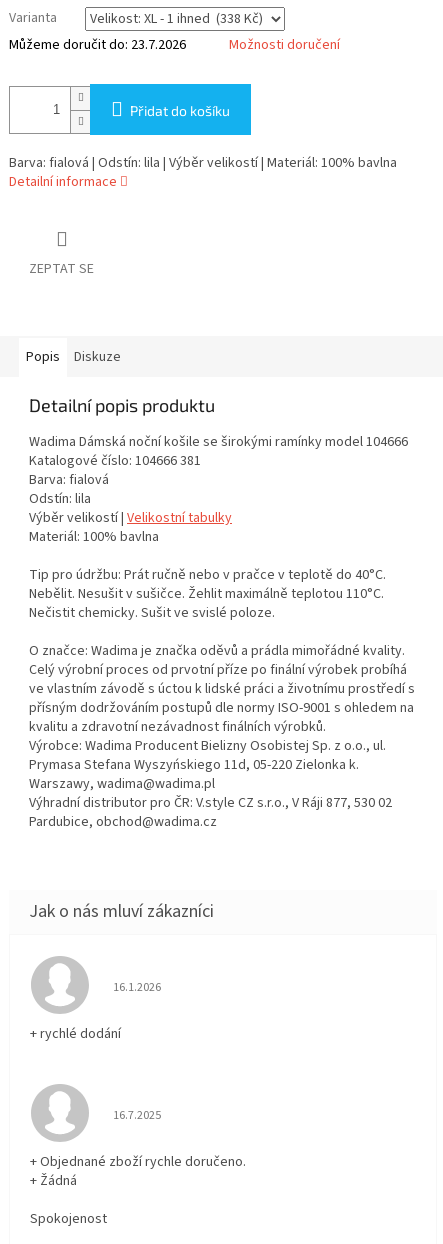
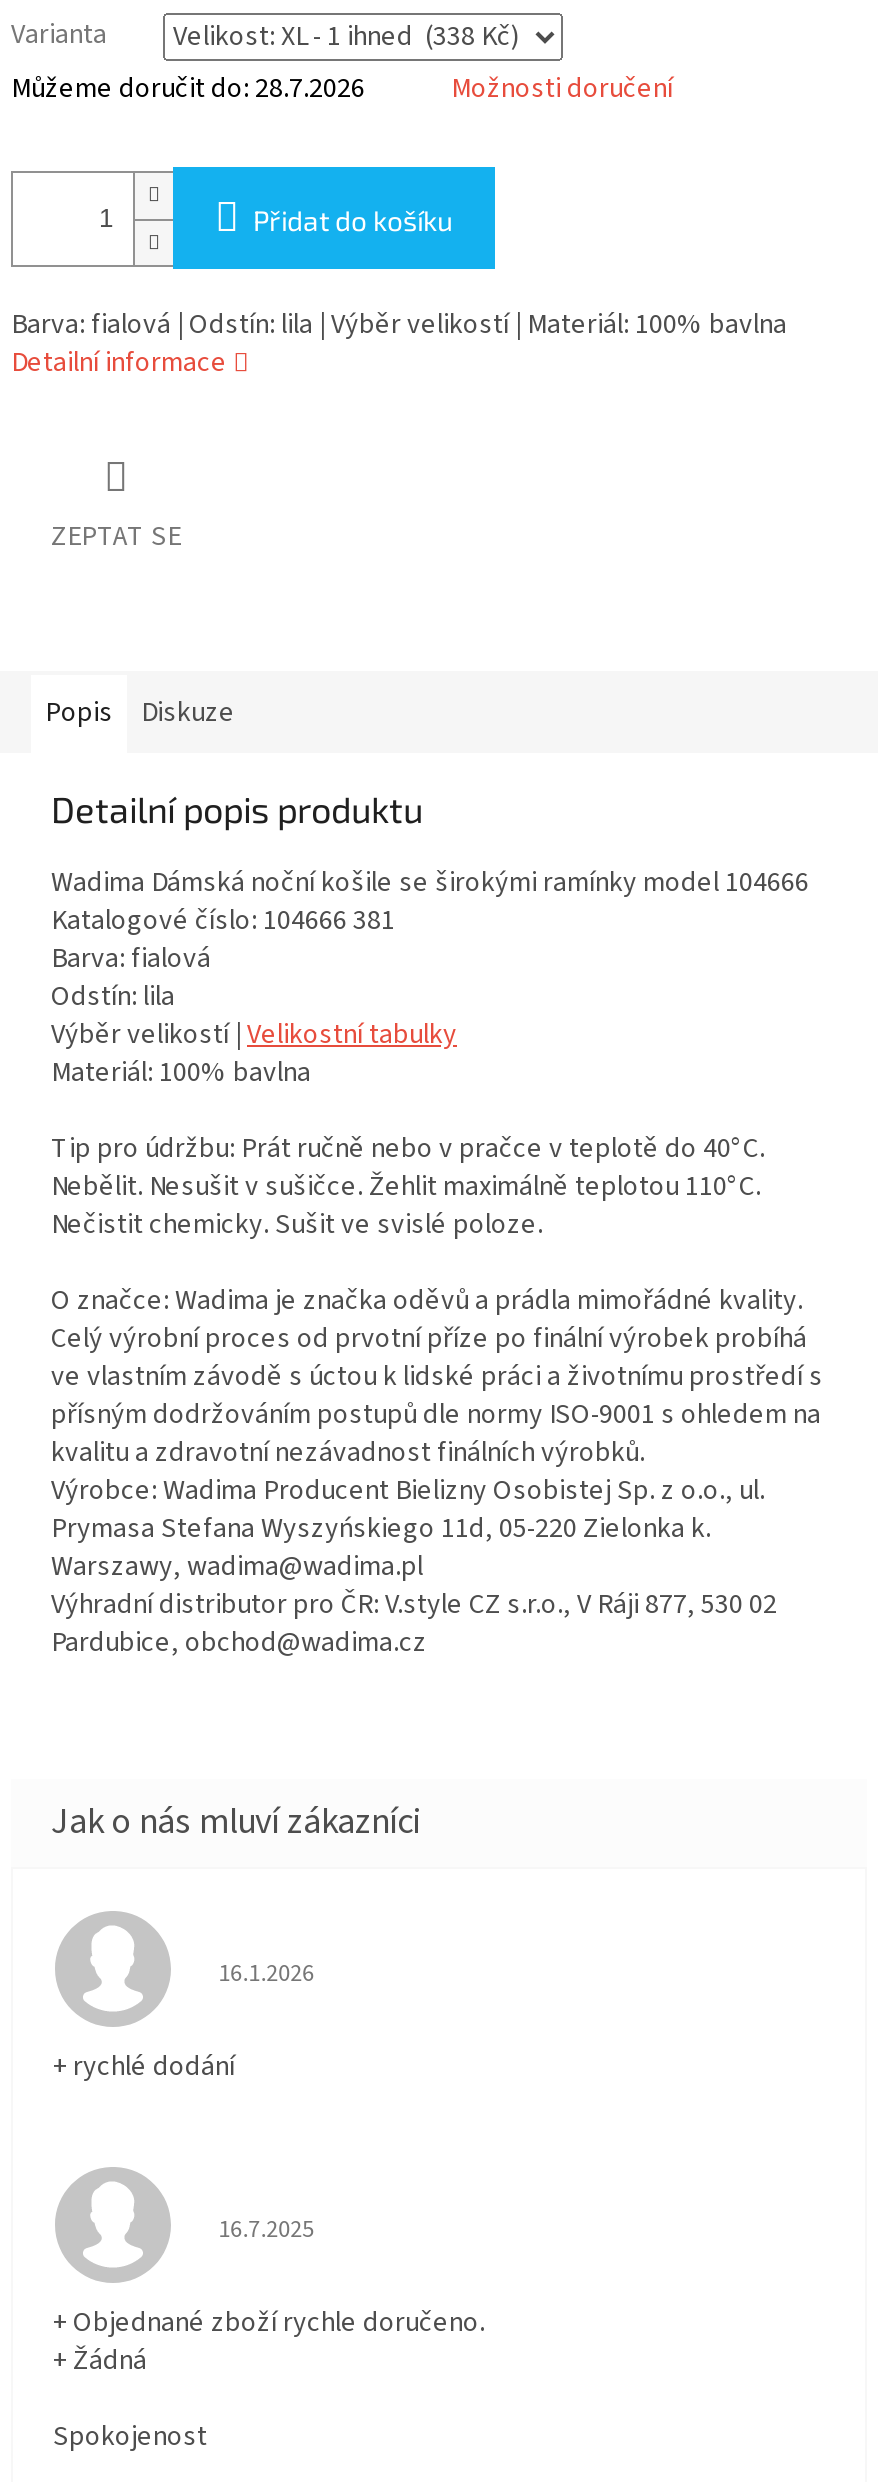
- Můžeme doručit do: 23.7.2026
+ Můžeme doručit do: 28.7.2026
